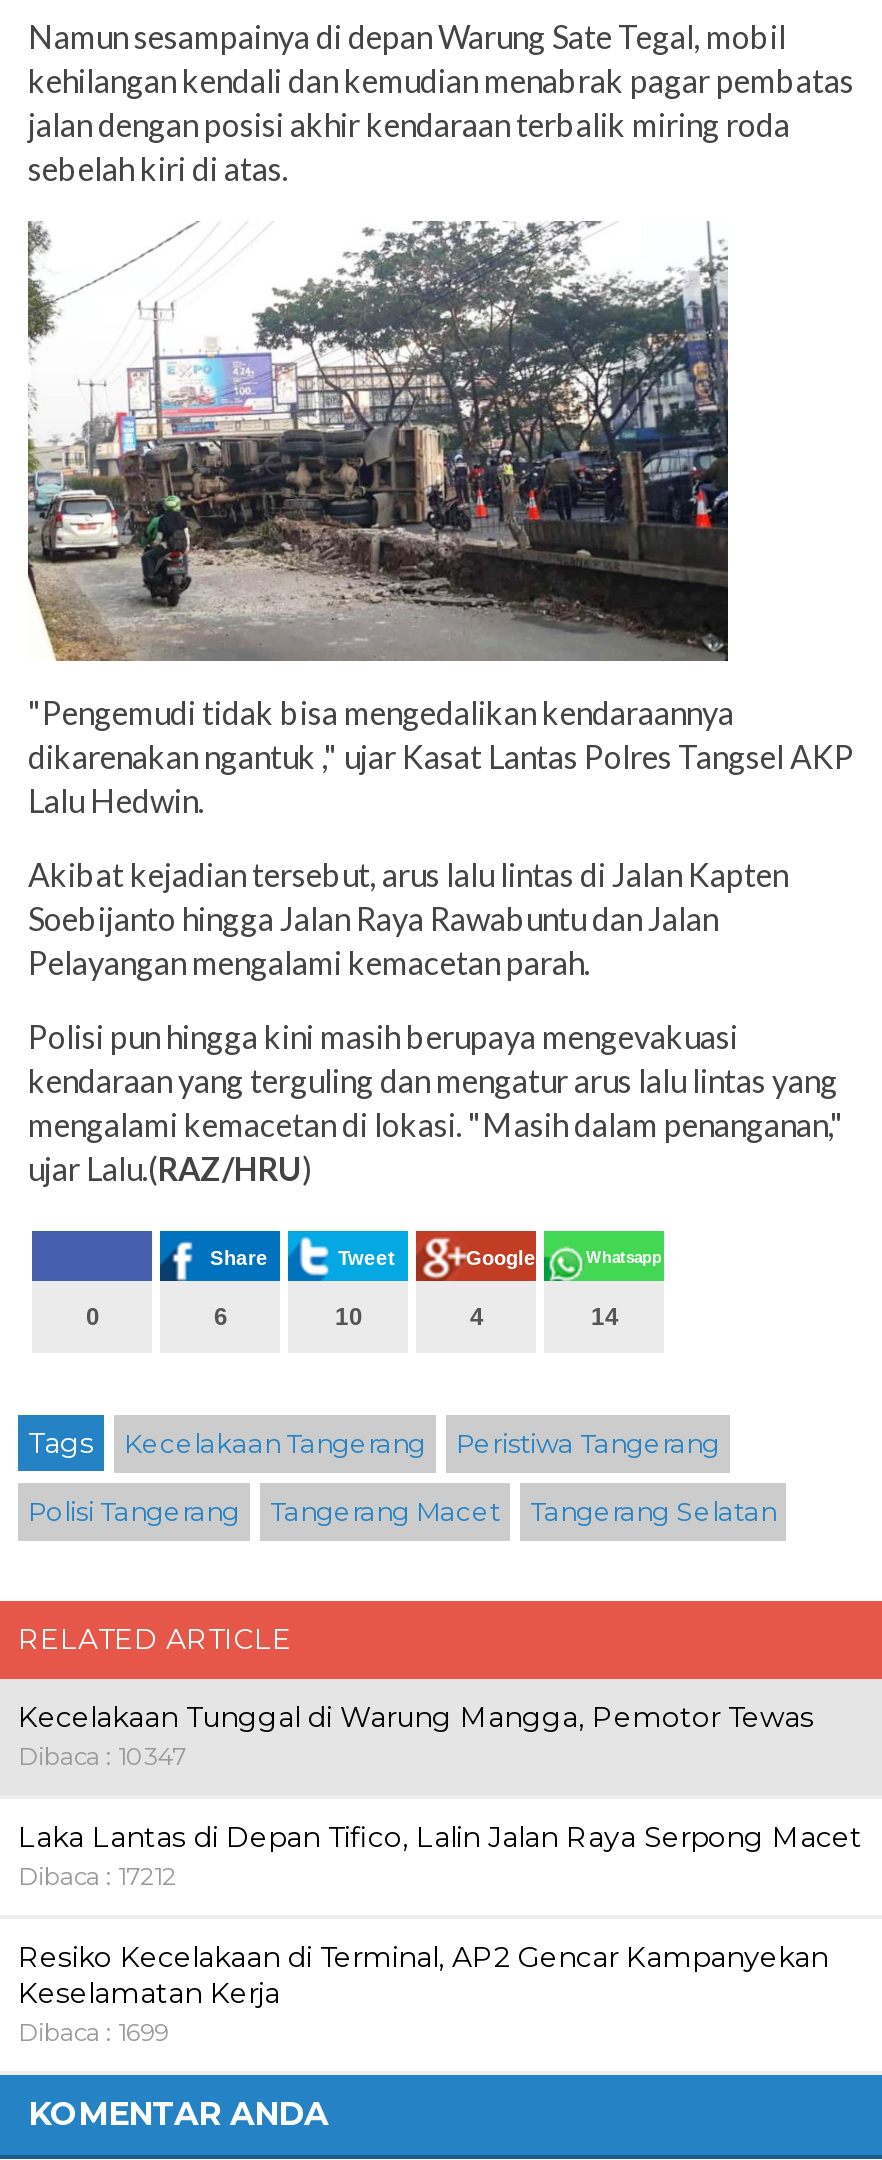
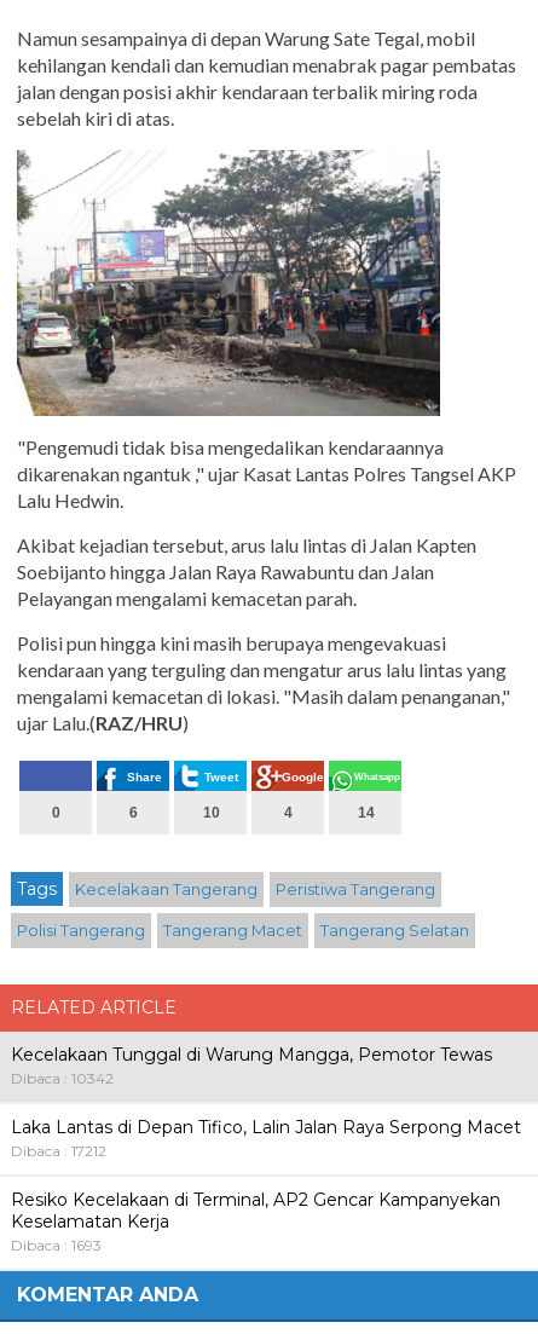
- Dibaca : 10347
+ Dibaca : 10342

- Dibaca : 1699
+ Dibaca : 1693
